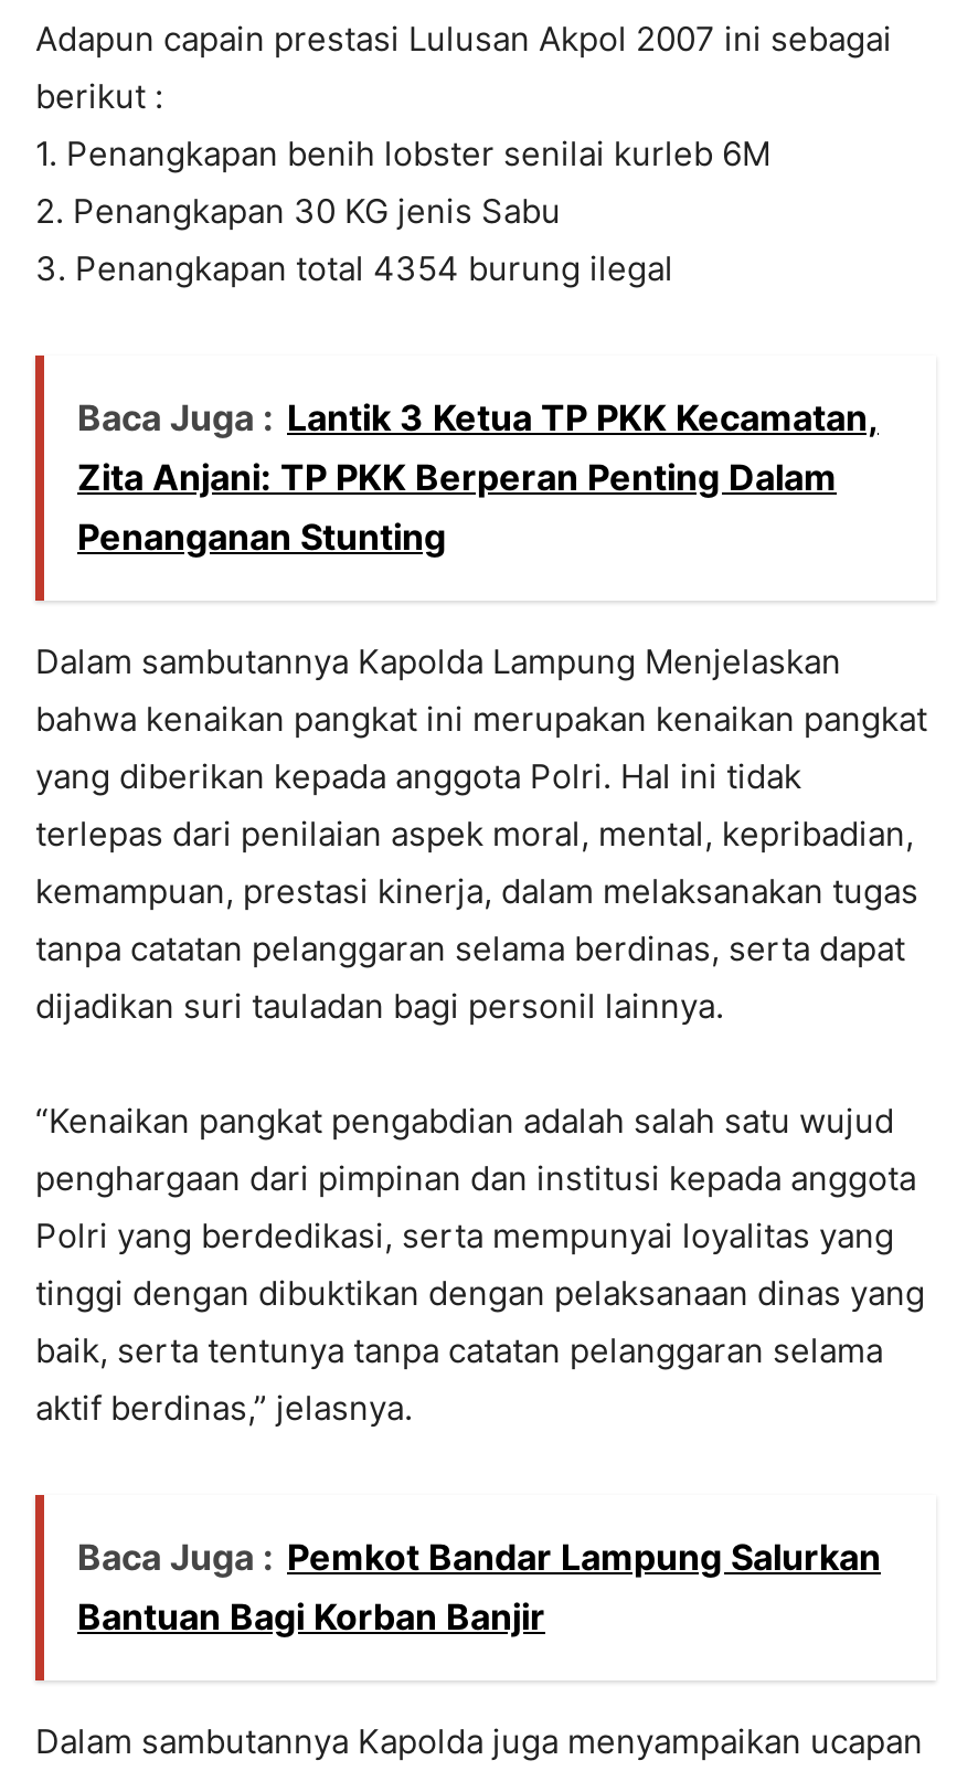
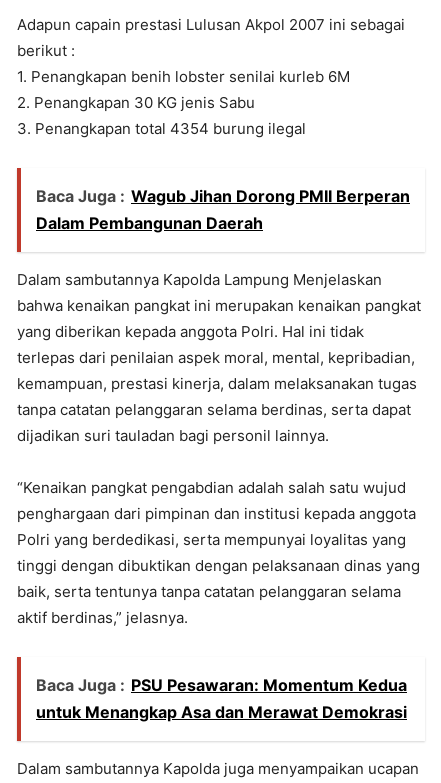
- Baca Juga : Lantik 3 Ketua TP PKK Kecamatan,
- Zita Anjani: TP PKK Berperan Penting Dalam
- Penanganan Stunting
+ Baca Juga : Wagub Jihan Dorong PMII Berperan
+ Dalam Pembangunan Daerah

- Baca Juga : Pemkot Bandar Lampung Salurkan
- Bantuan Bagi Korban Banjir
+ Baca Juga : PSU Pesawaran: Momentum Kedua
+ untuk Menangkap Asa dan Merawat Demokrasi
